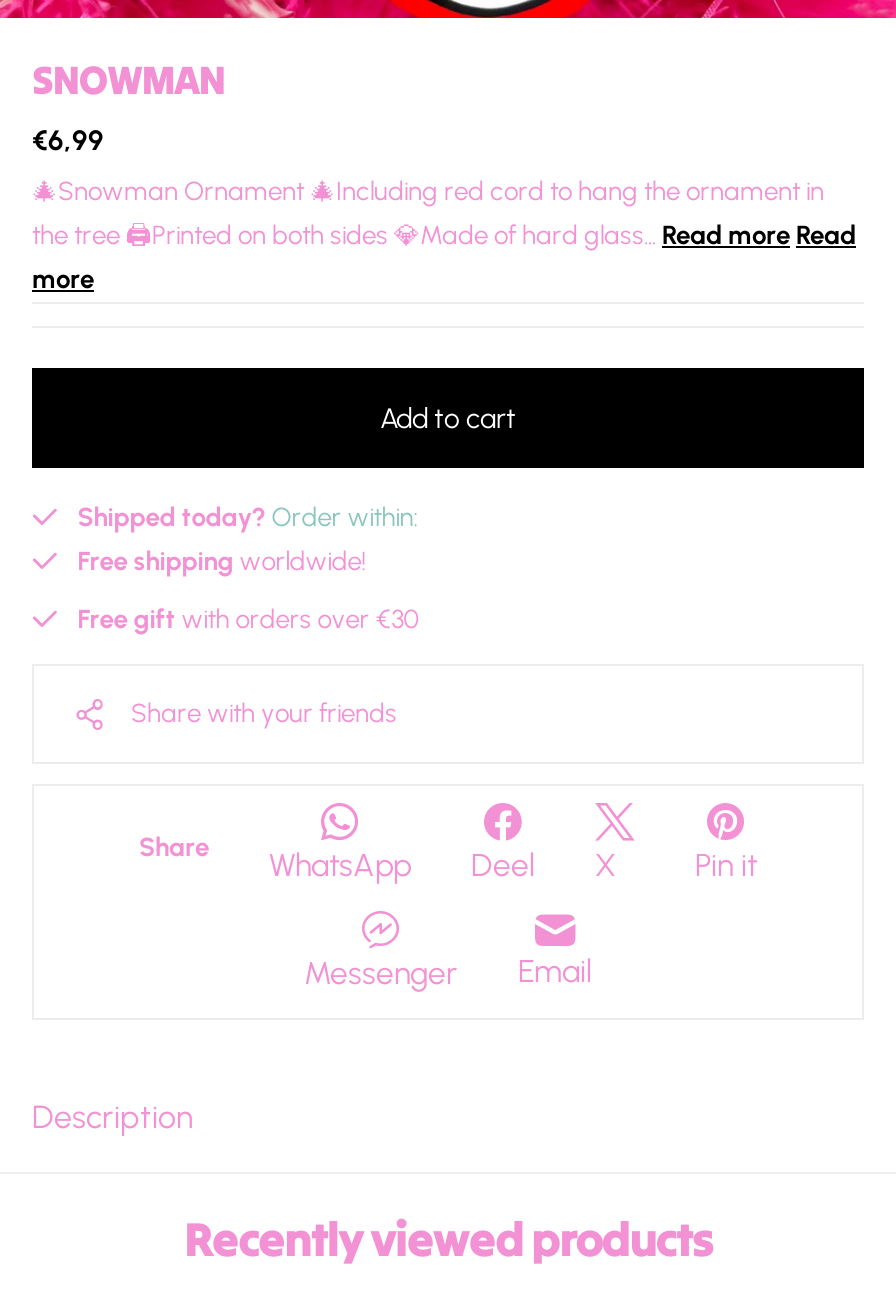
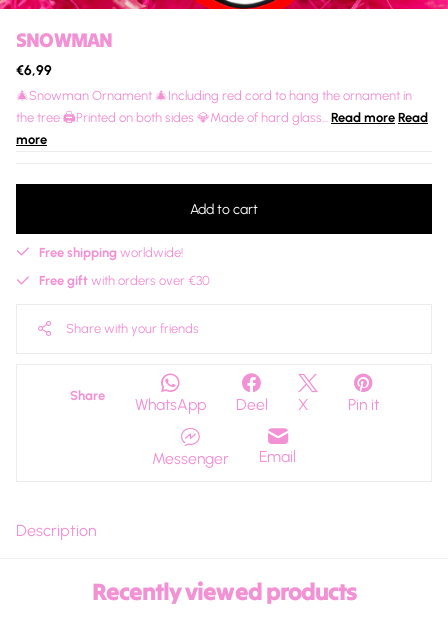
- Shipped today? Order within:
